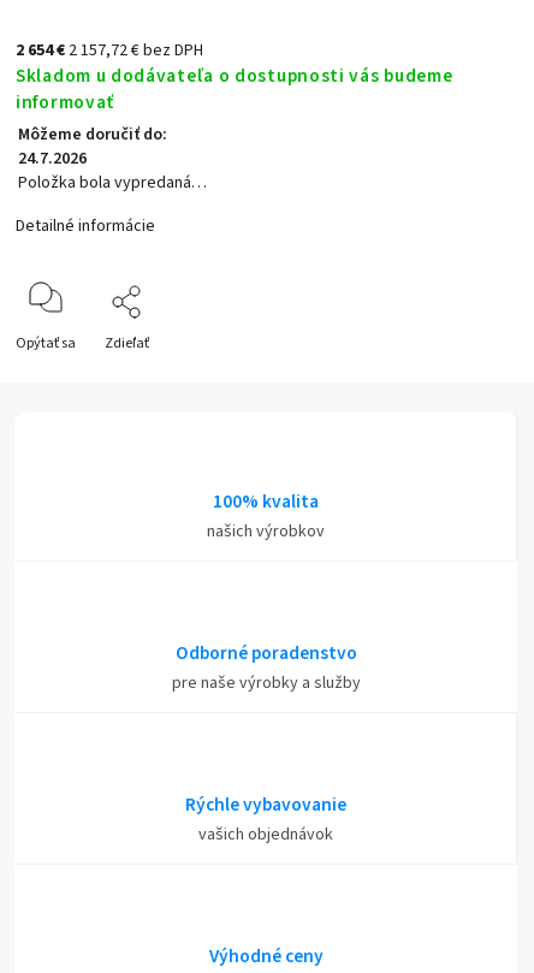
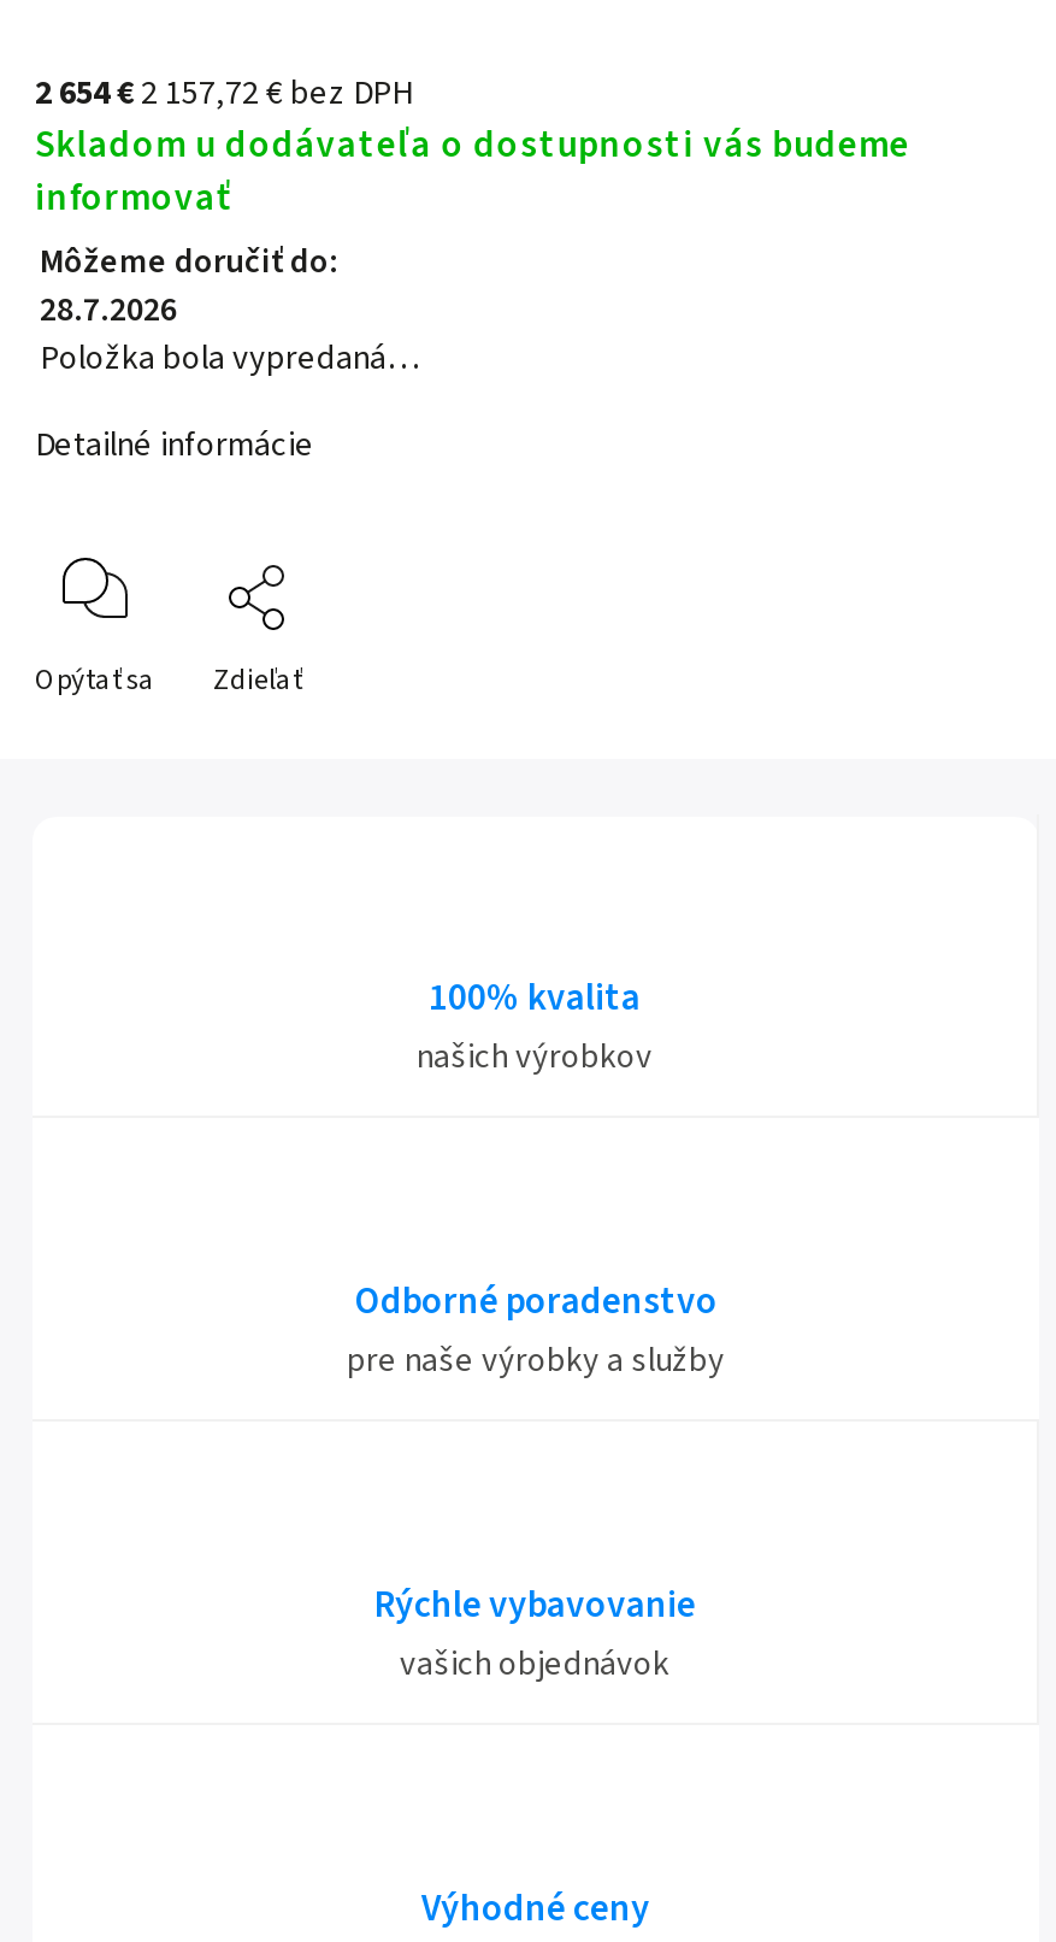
- 24.7.2026
+ 28.7.2026
